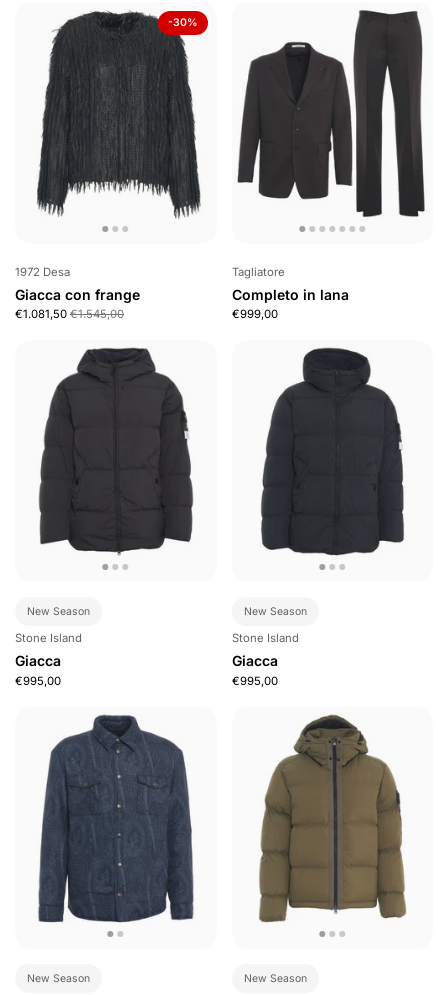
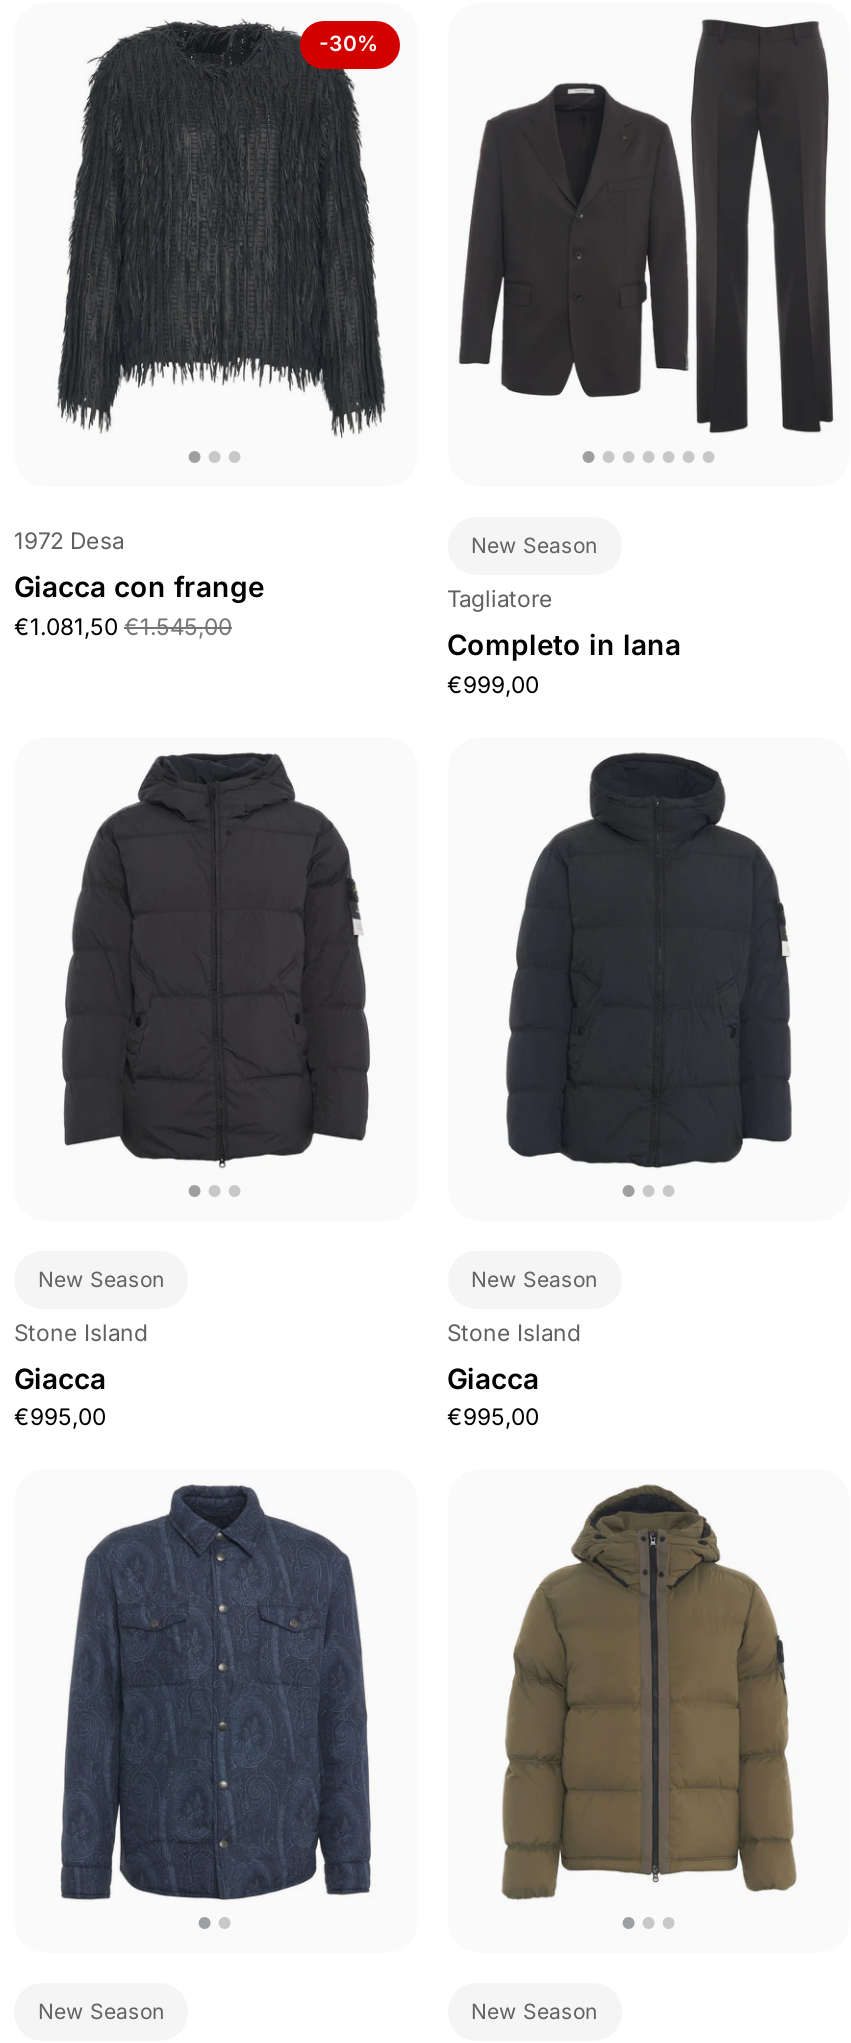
+ New Season
